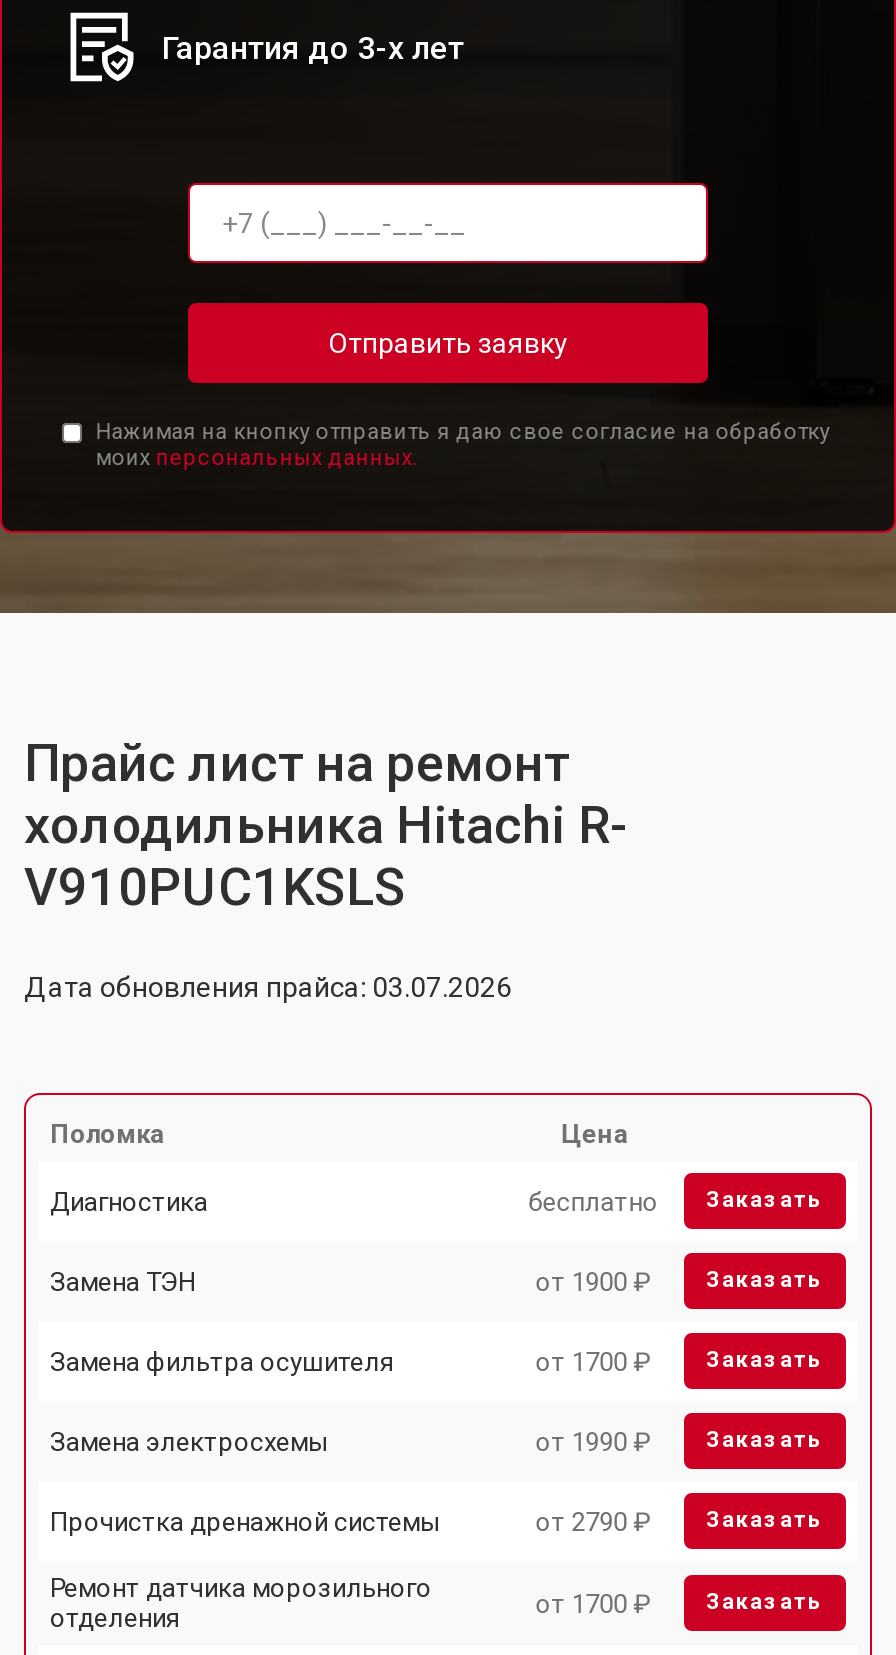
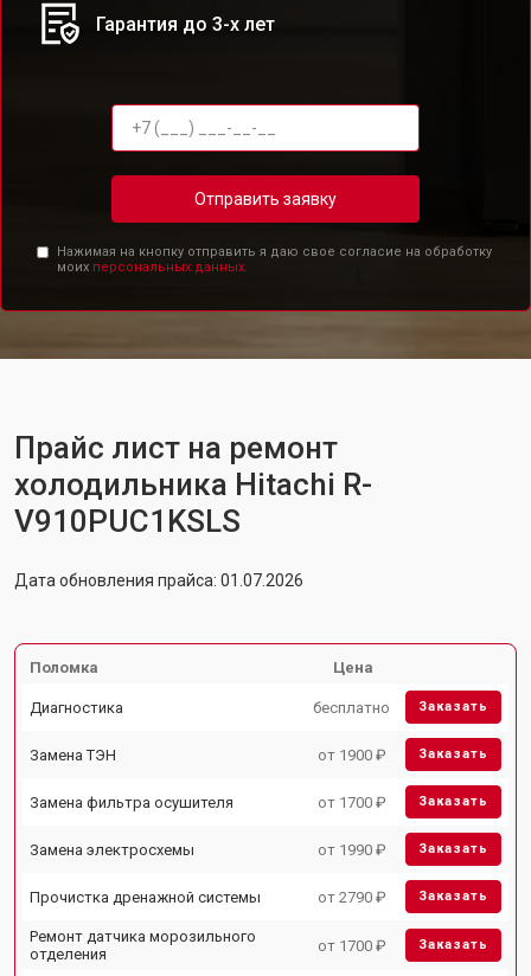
- Дата обновления прайса: 03.07.2026
+ Дата обновления прайса: 01.07.2026
